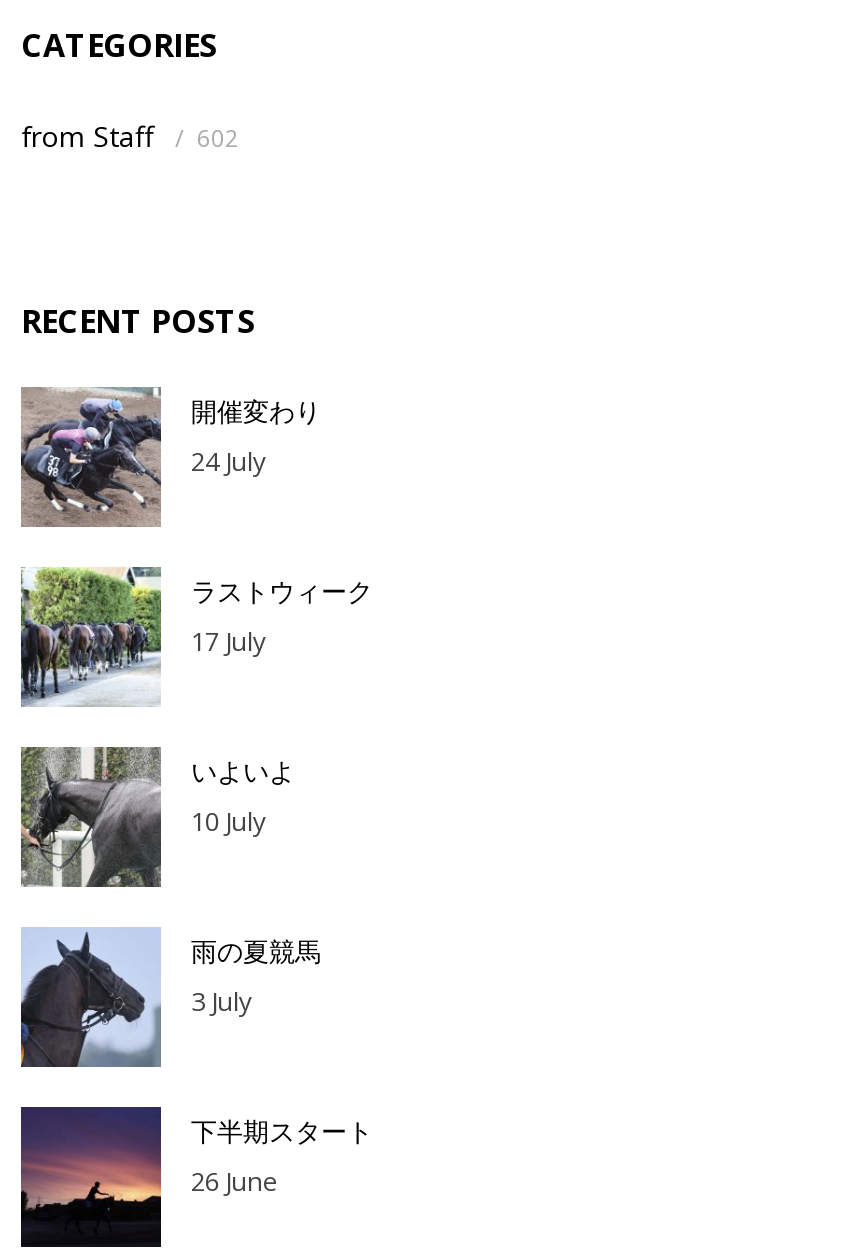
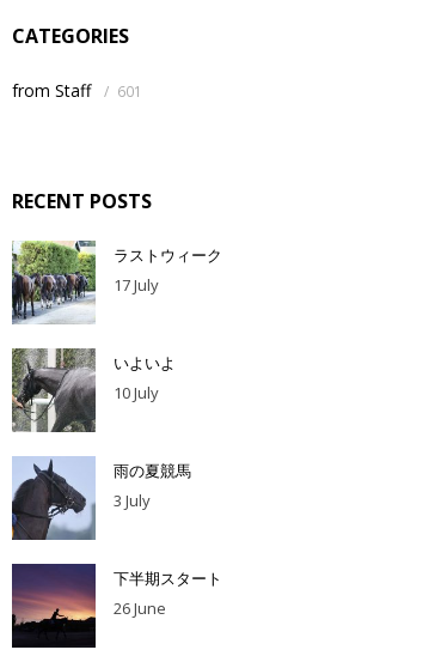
- from Staff / 602
+ from Staff / 601

- [image]
- 開催変わり
- 24 July
